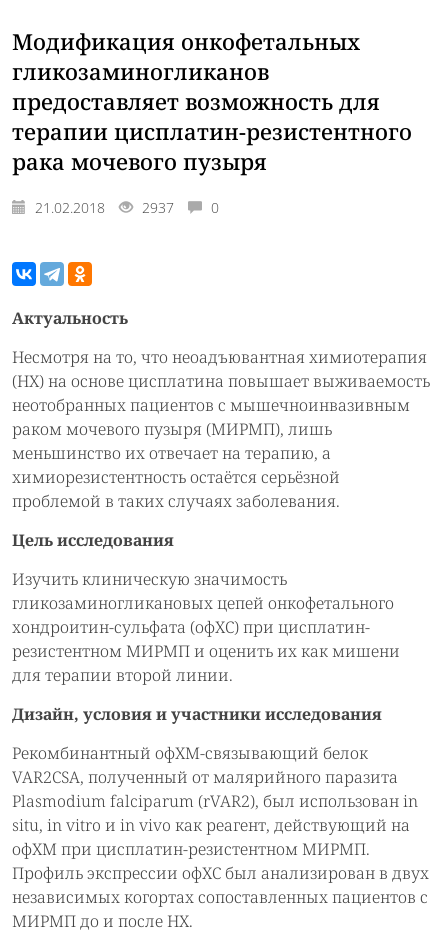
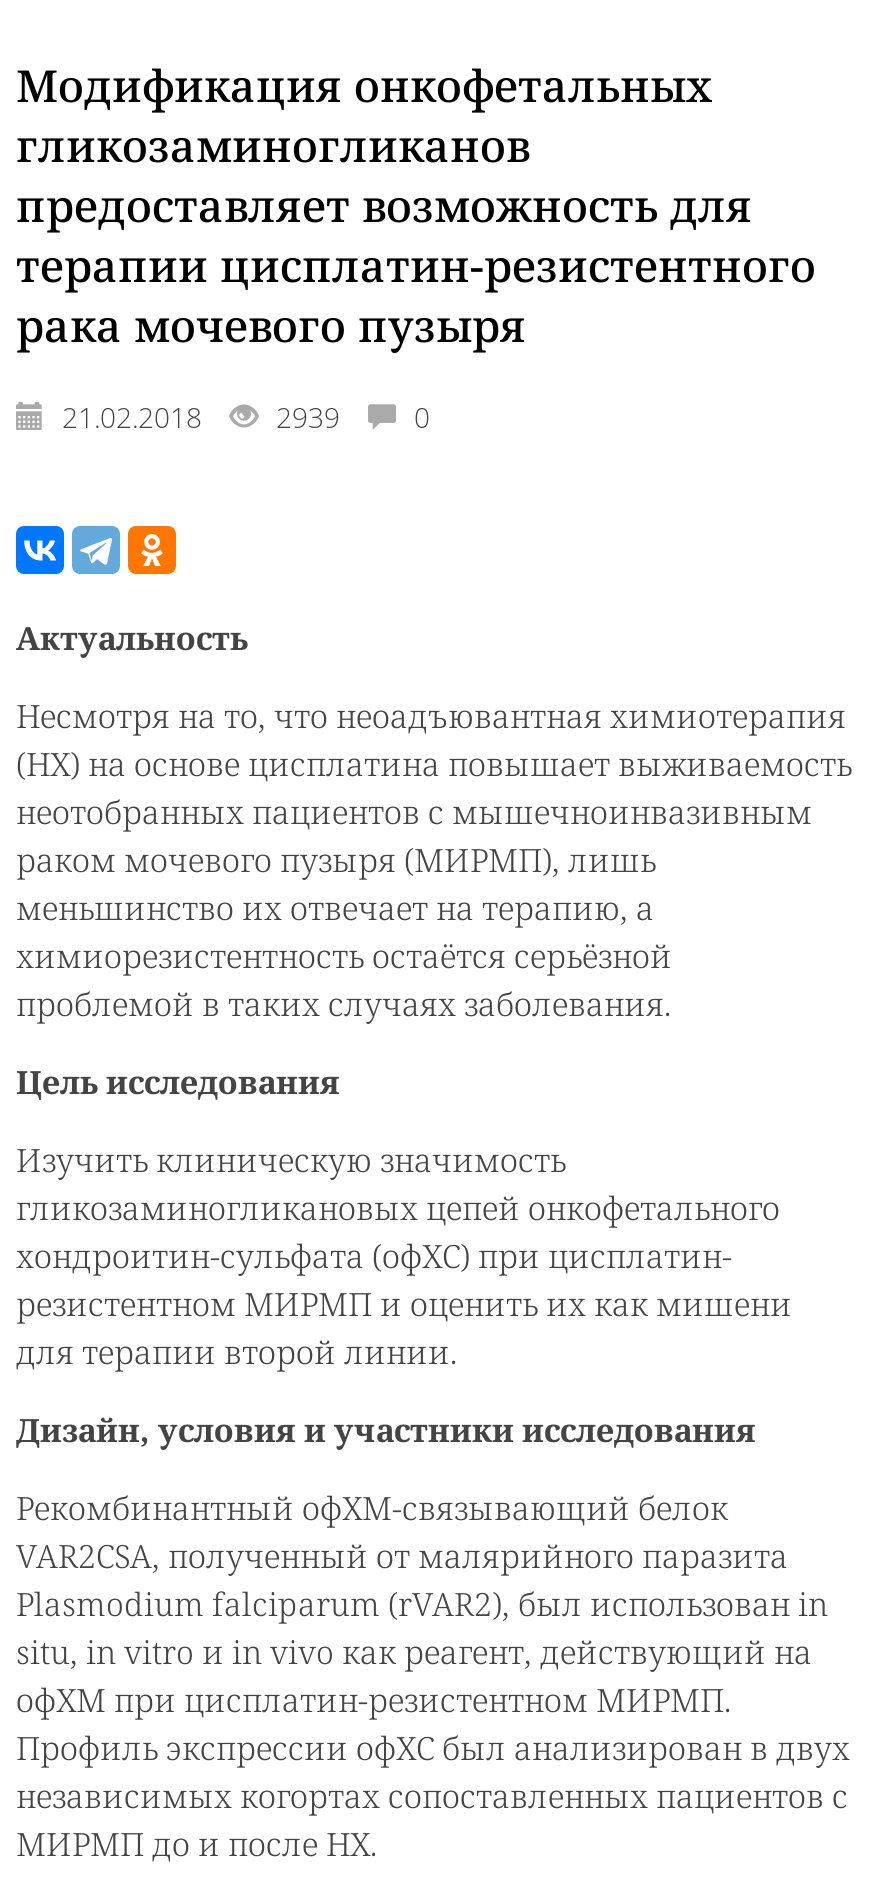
- 21.02.2018 2937 0
+ 21.02.2018 2939 0
